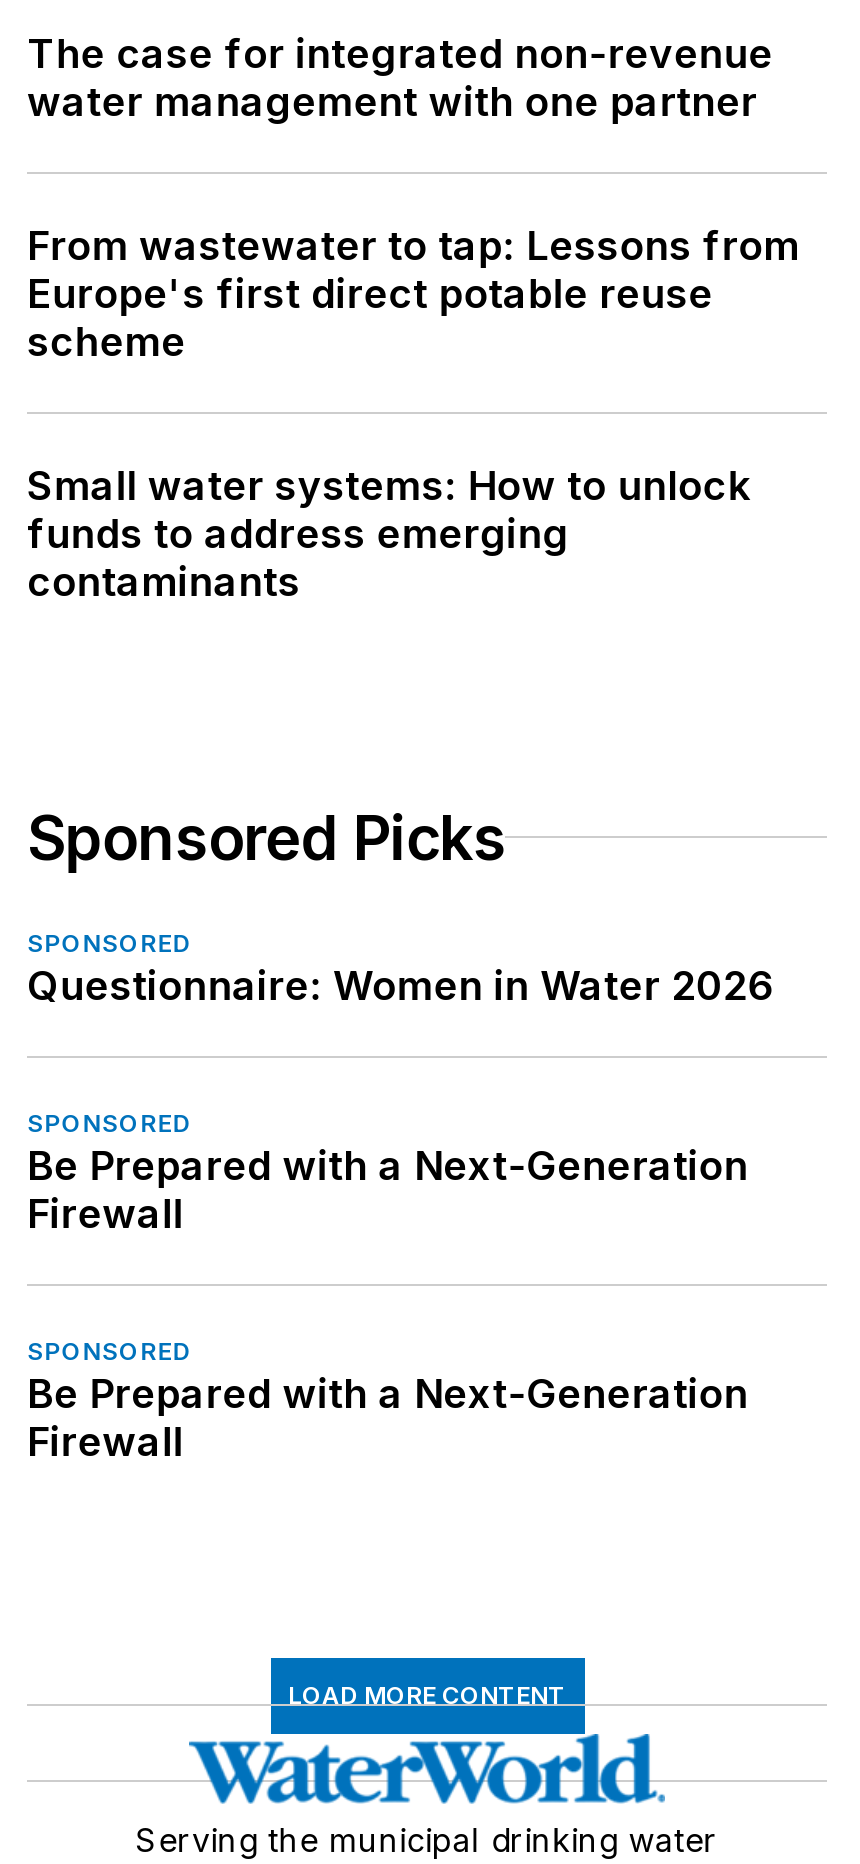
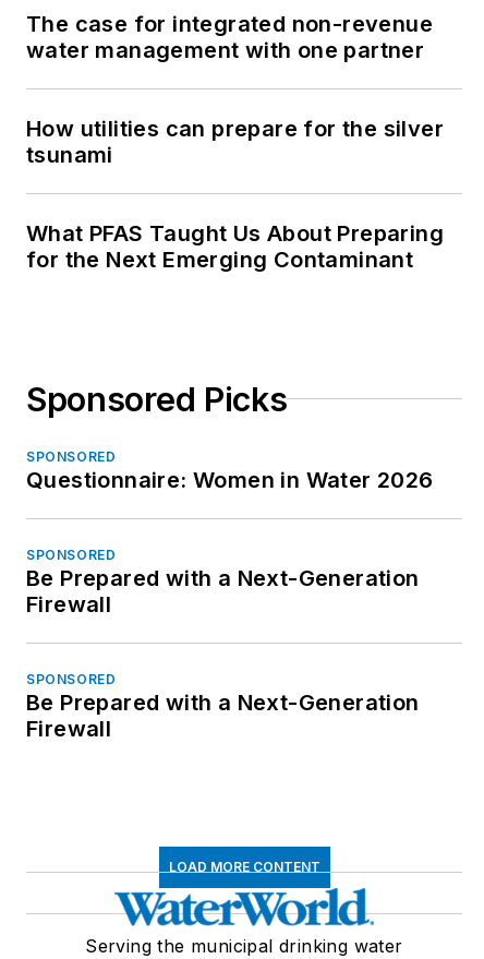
- From wastewater to tap: Lessons from
- Europe's first direct potable reuse
- scheme
+ How utilities can prepare for the silver
+ tsunami

- Small water systems: How to unlock
- funds to address emerging
- contaminants
+ What PFAS Taught Us About Preparing
+ for the Next Emerging Contaminant
